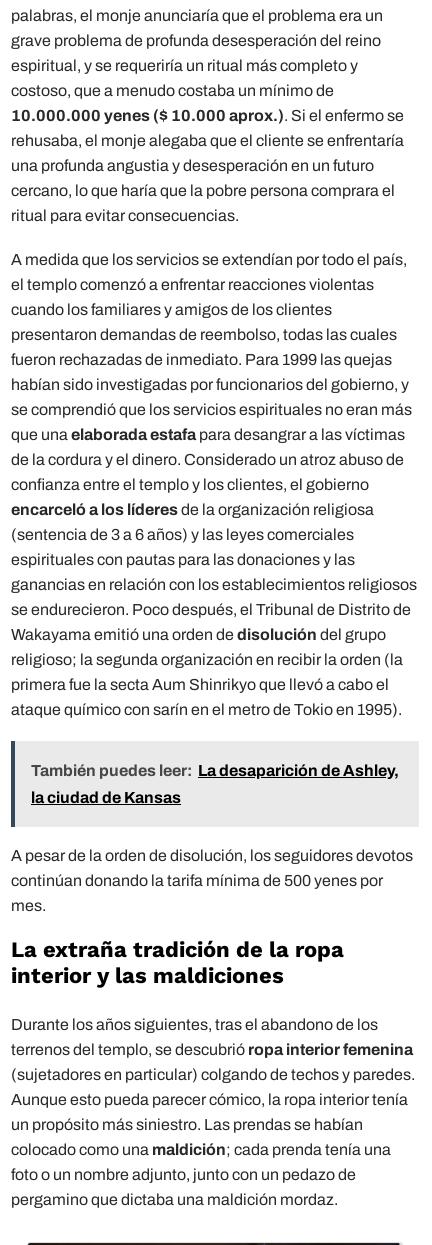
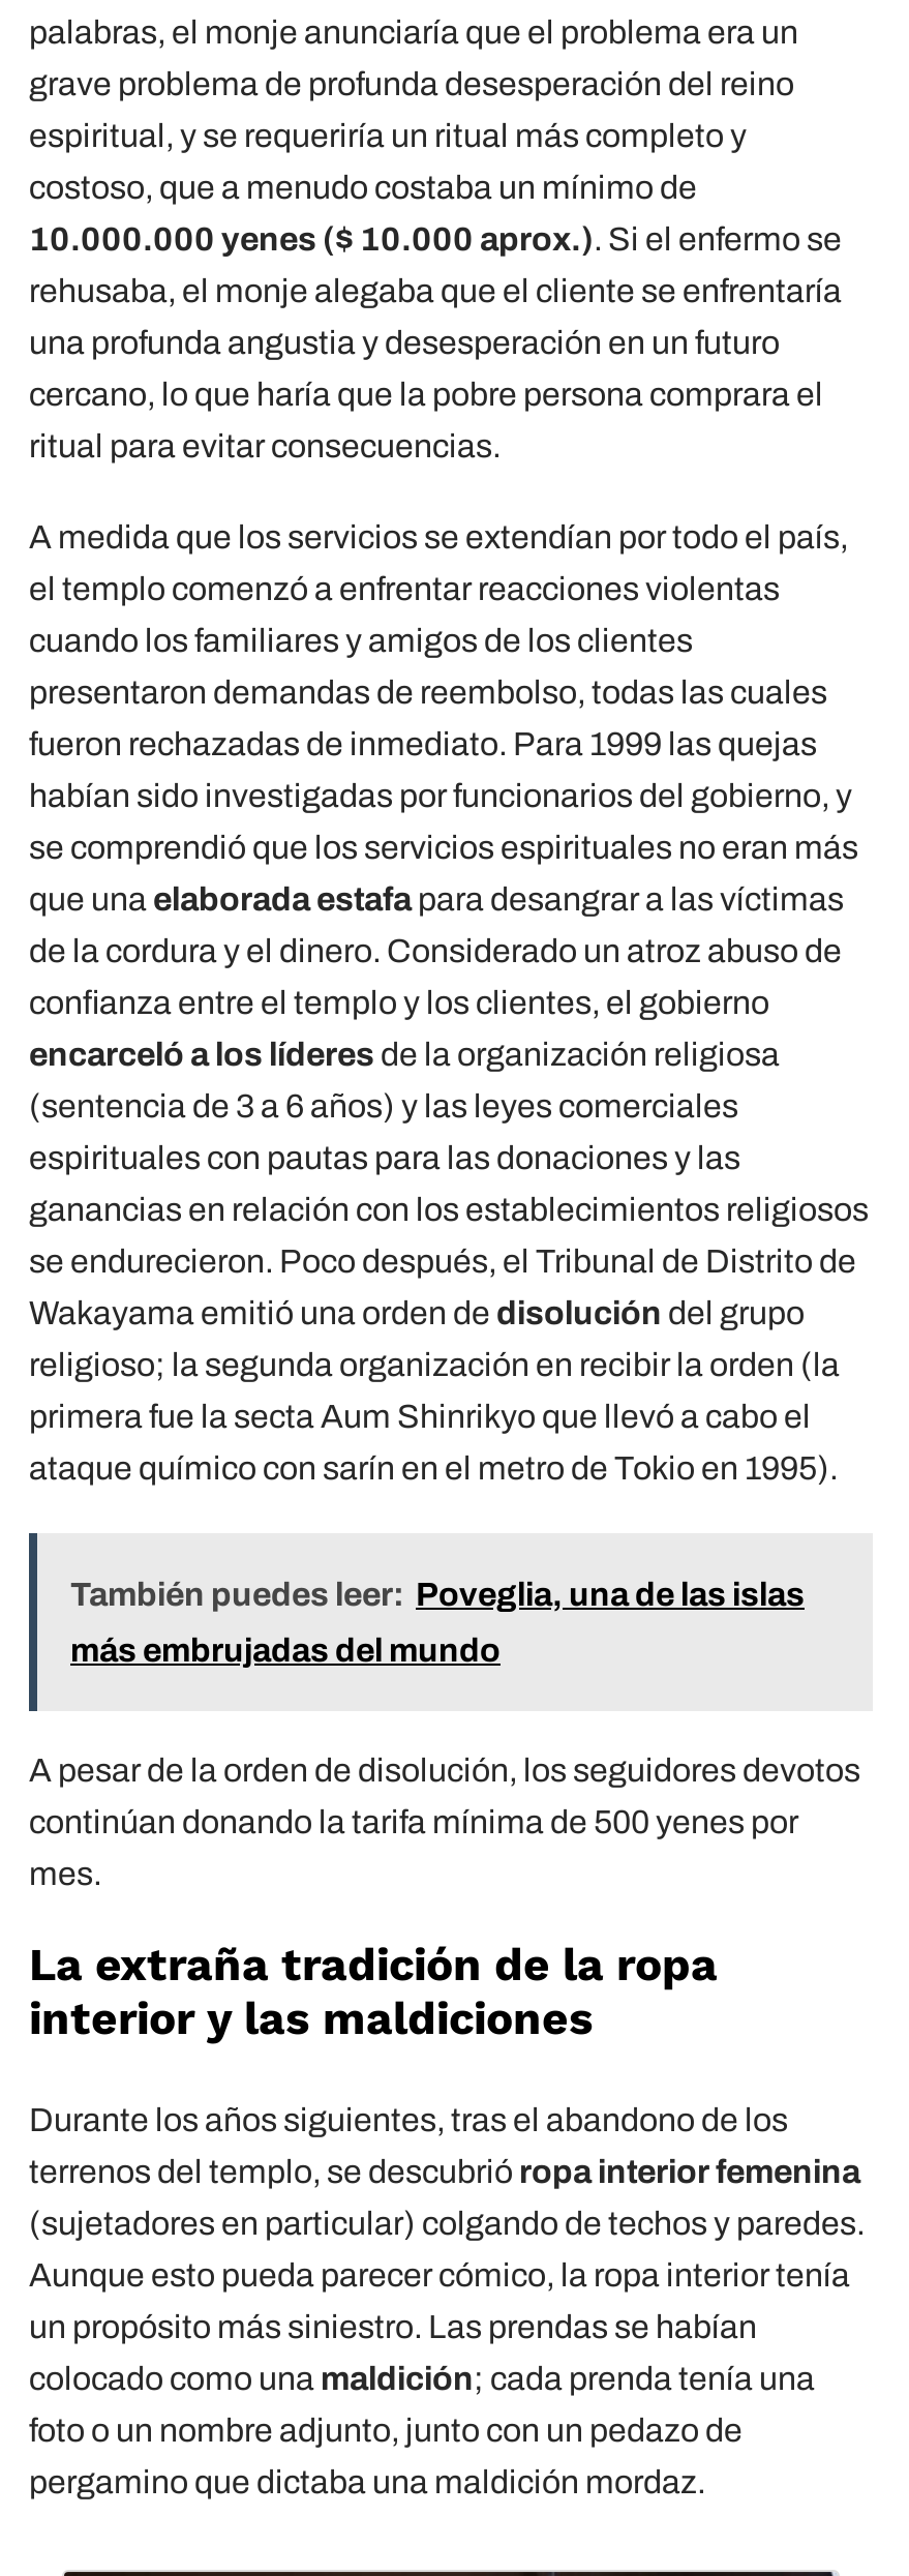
- También puedes leer: La desaparición de Ashley,
+ También puedes leer: Poveglia, una de las islas

- la ciudad de Kansas
+ más embrujadas del mundo
